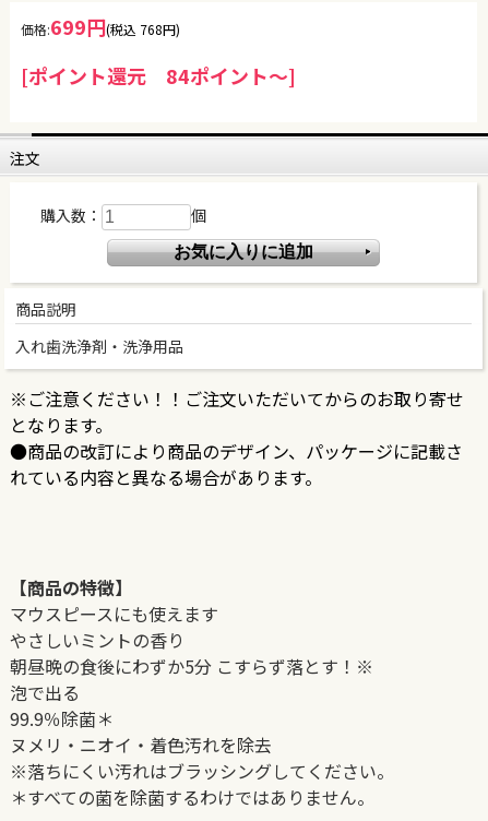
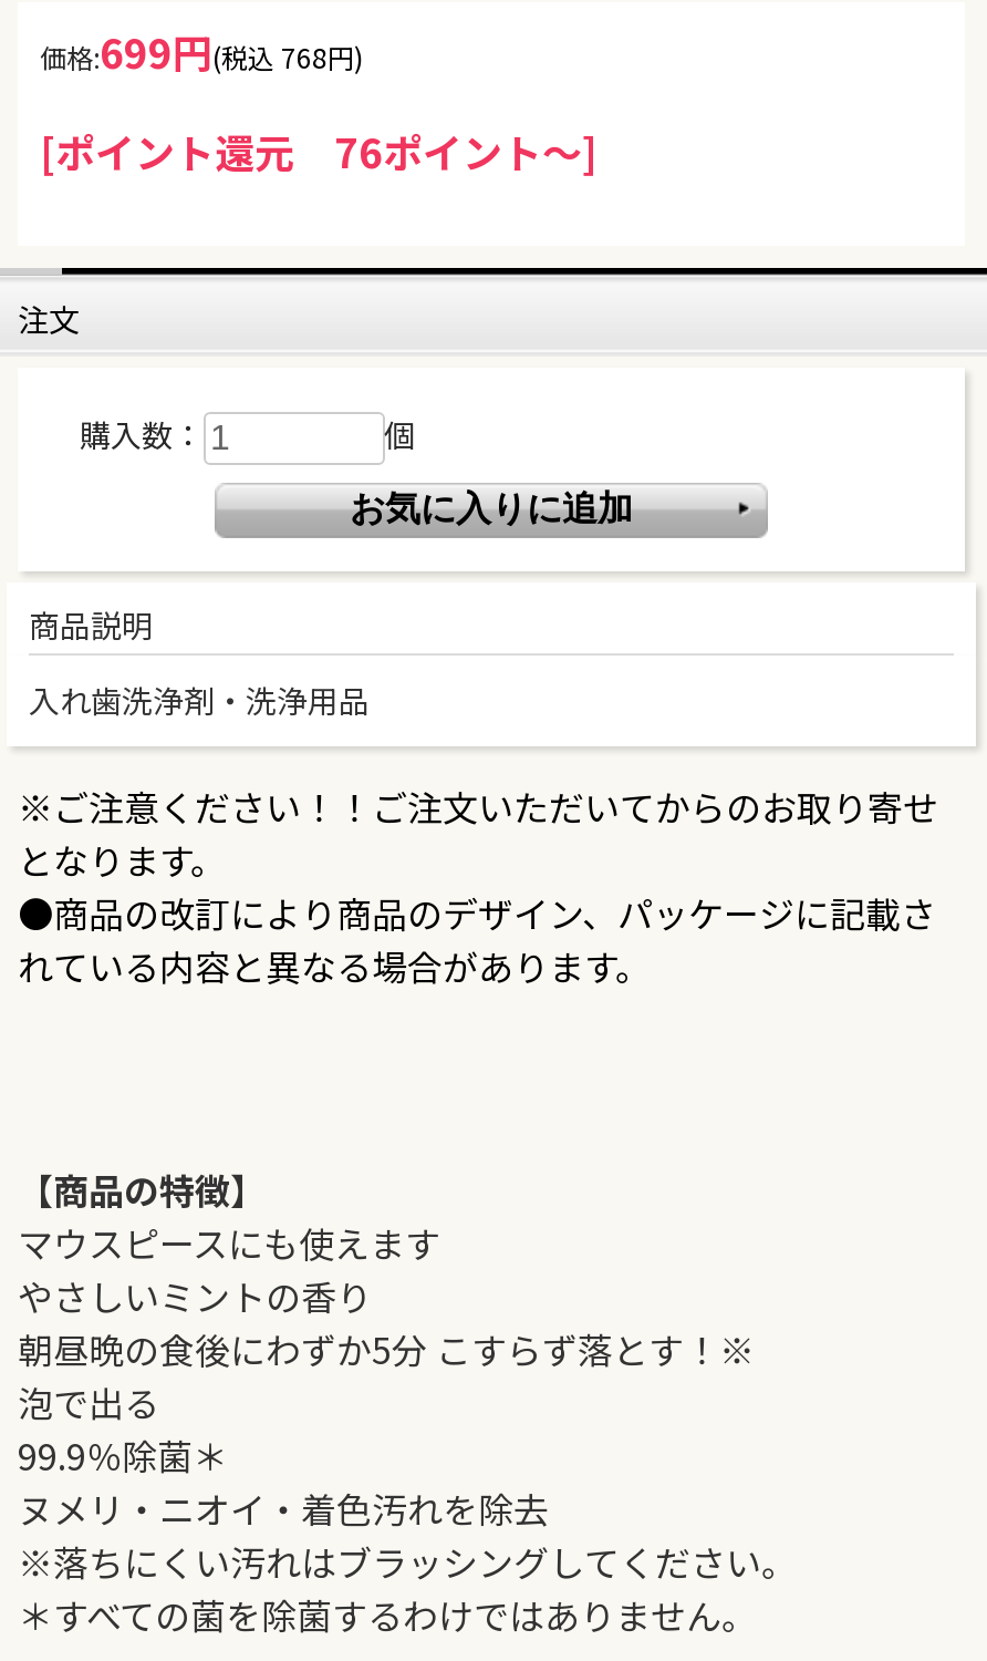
- [ポイント還元 84ポイント～]
+ [ポイント還元 76ポイント～]
